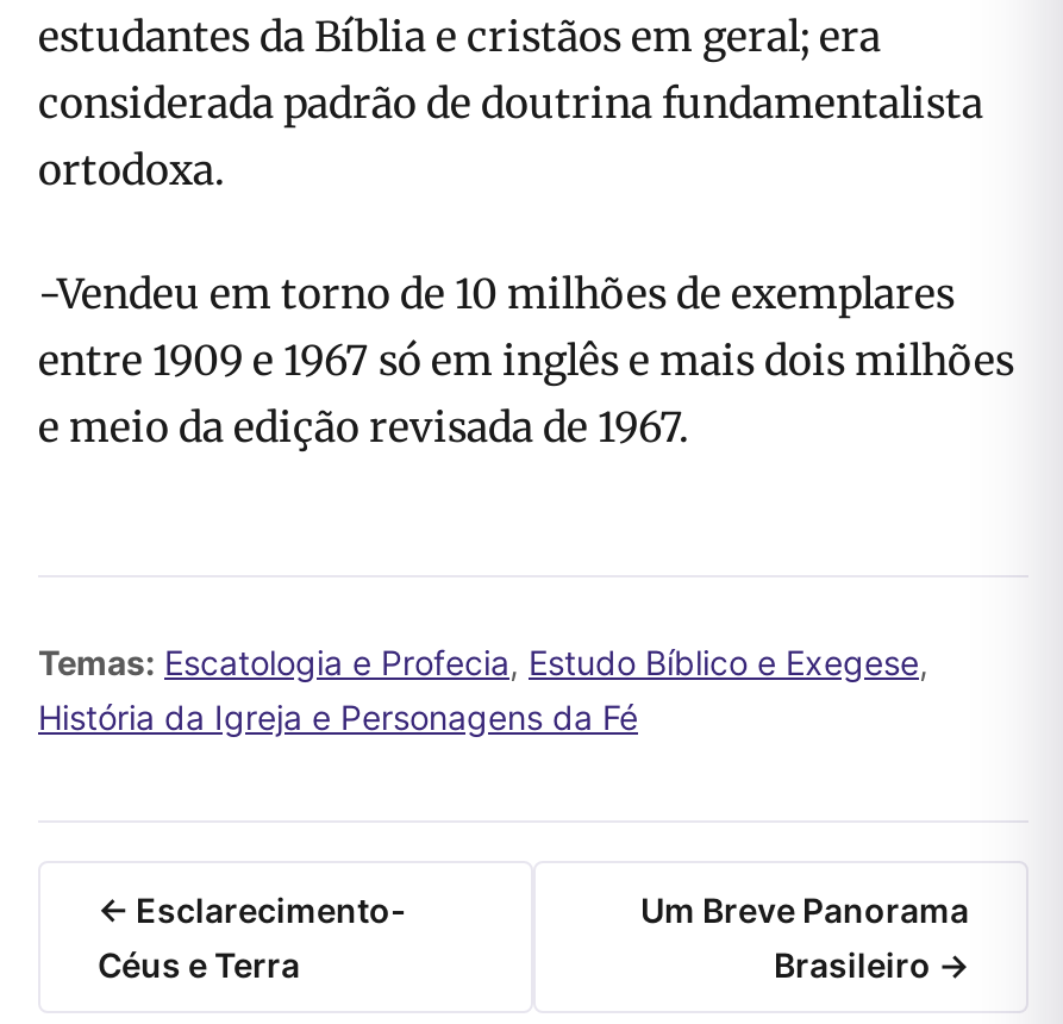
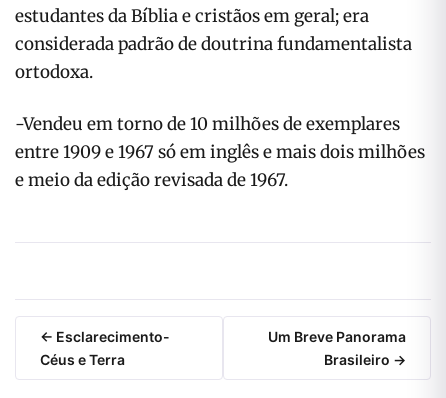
- Temas: Escatologia e Profecia, Estudo Bíblico e Exegese,
- História da Igreja e Personagens da Fé
